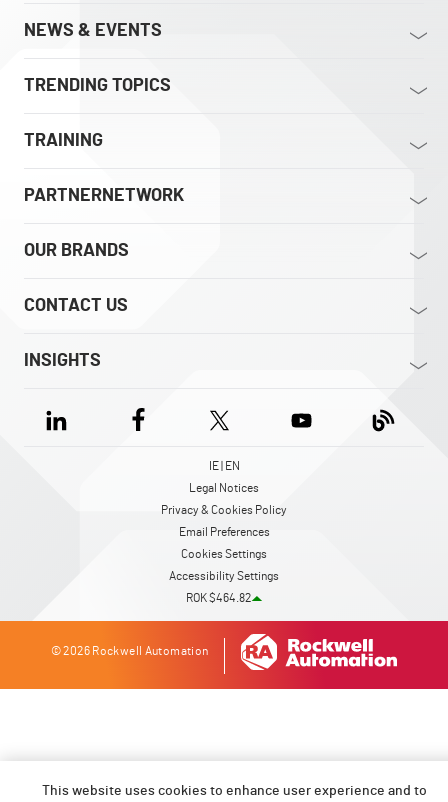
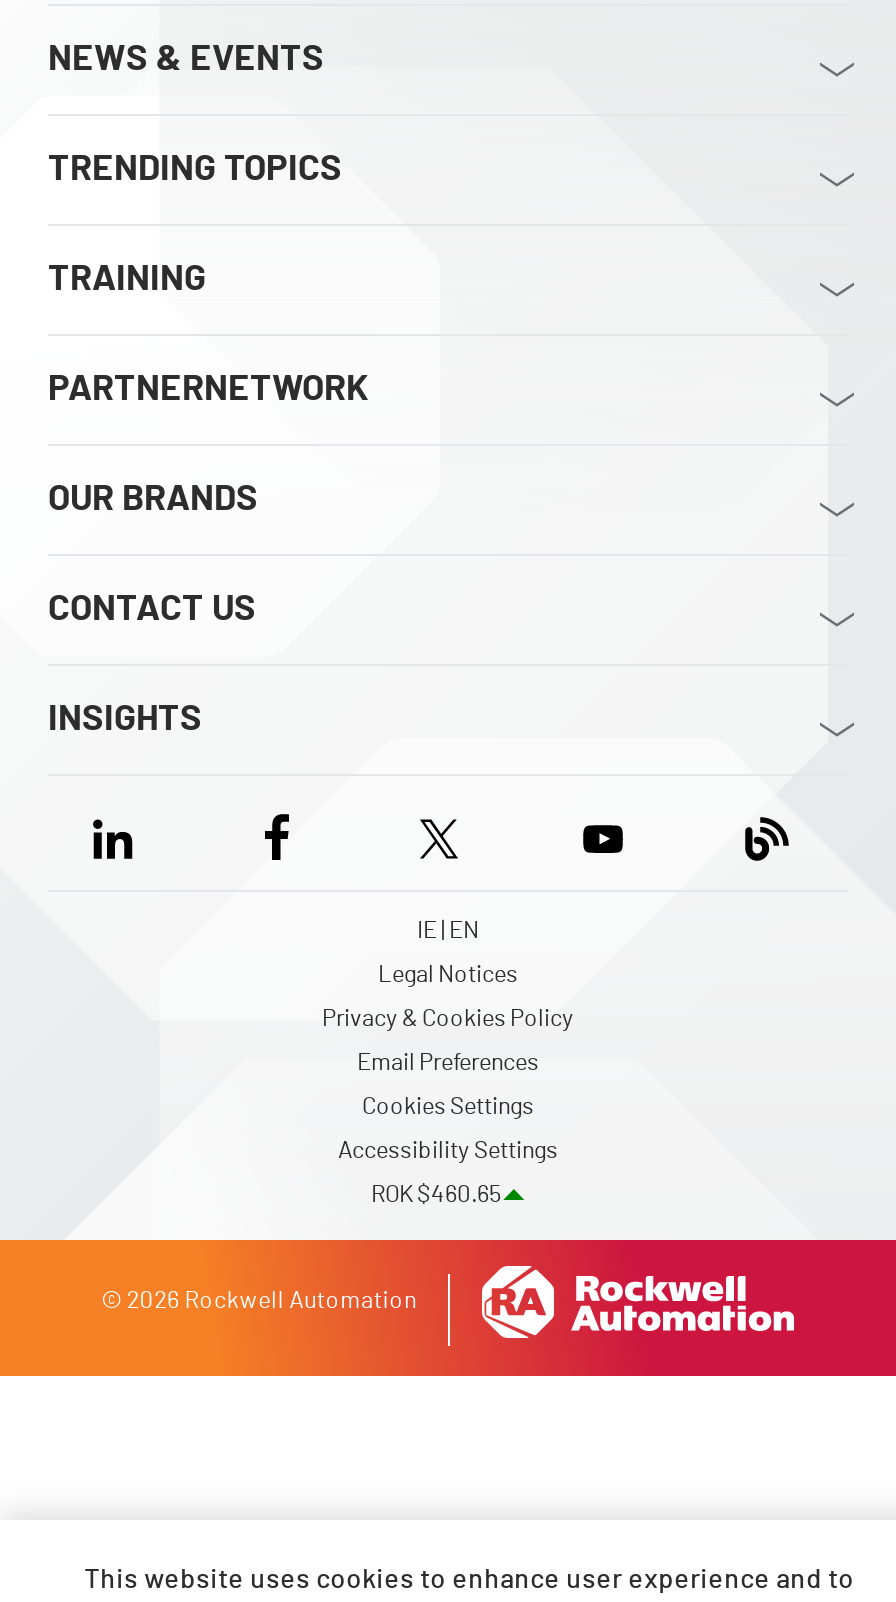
- ROK $464.82
+ ROK $460.65
